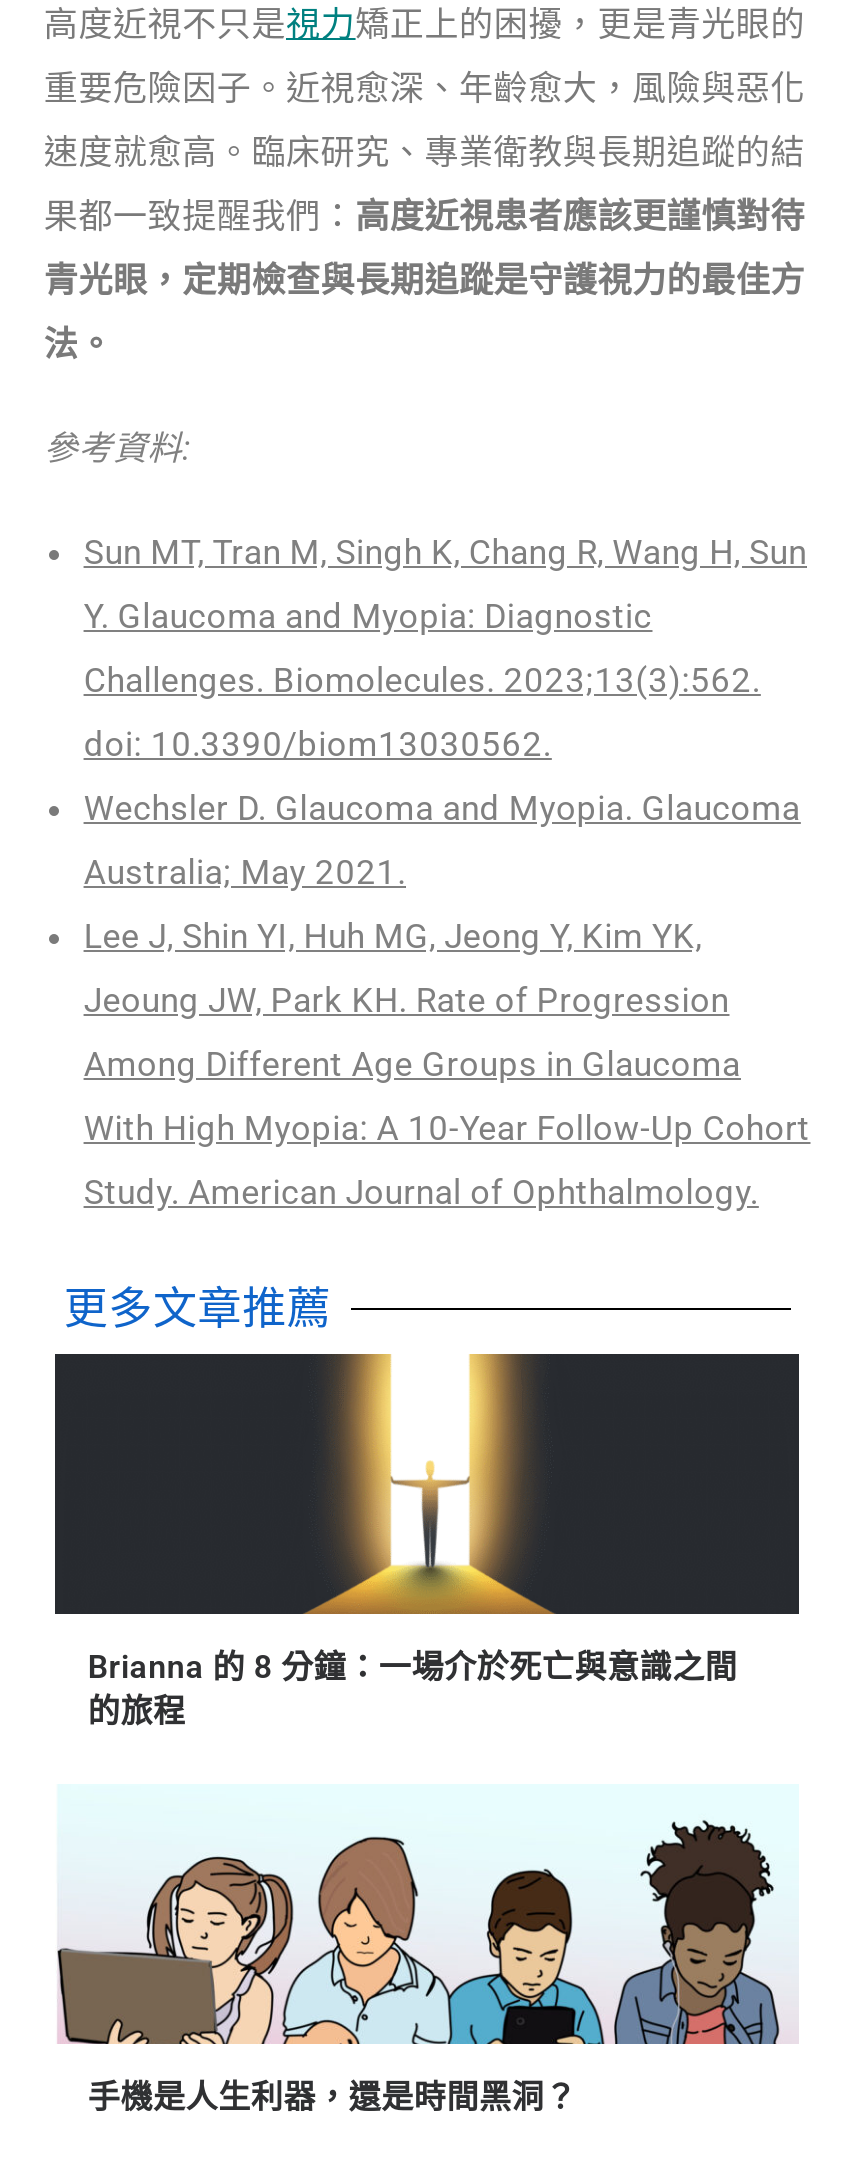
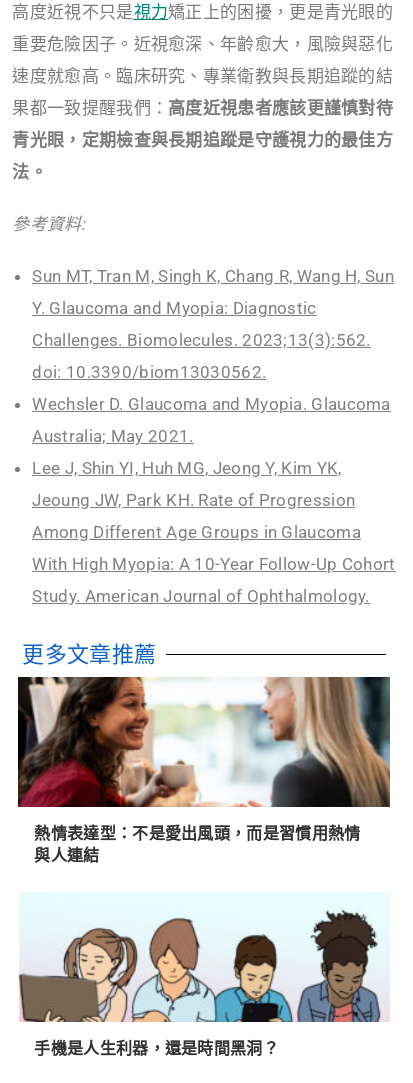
- [image]
- Brianna 的 8 分鐘：一場介於死亡與意識之間
- 的旅程
+ [image]
+ 熱情表達型：不是愛出風頭，而是習慣用熱情
+ 與人連結
